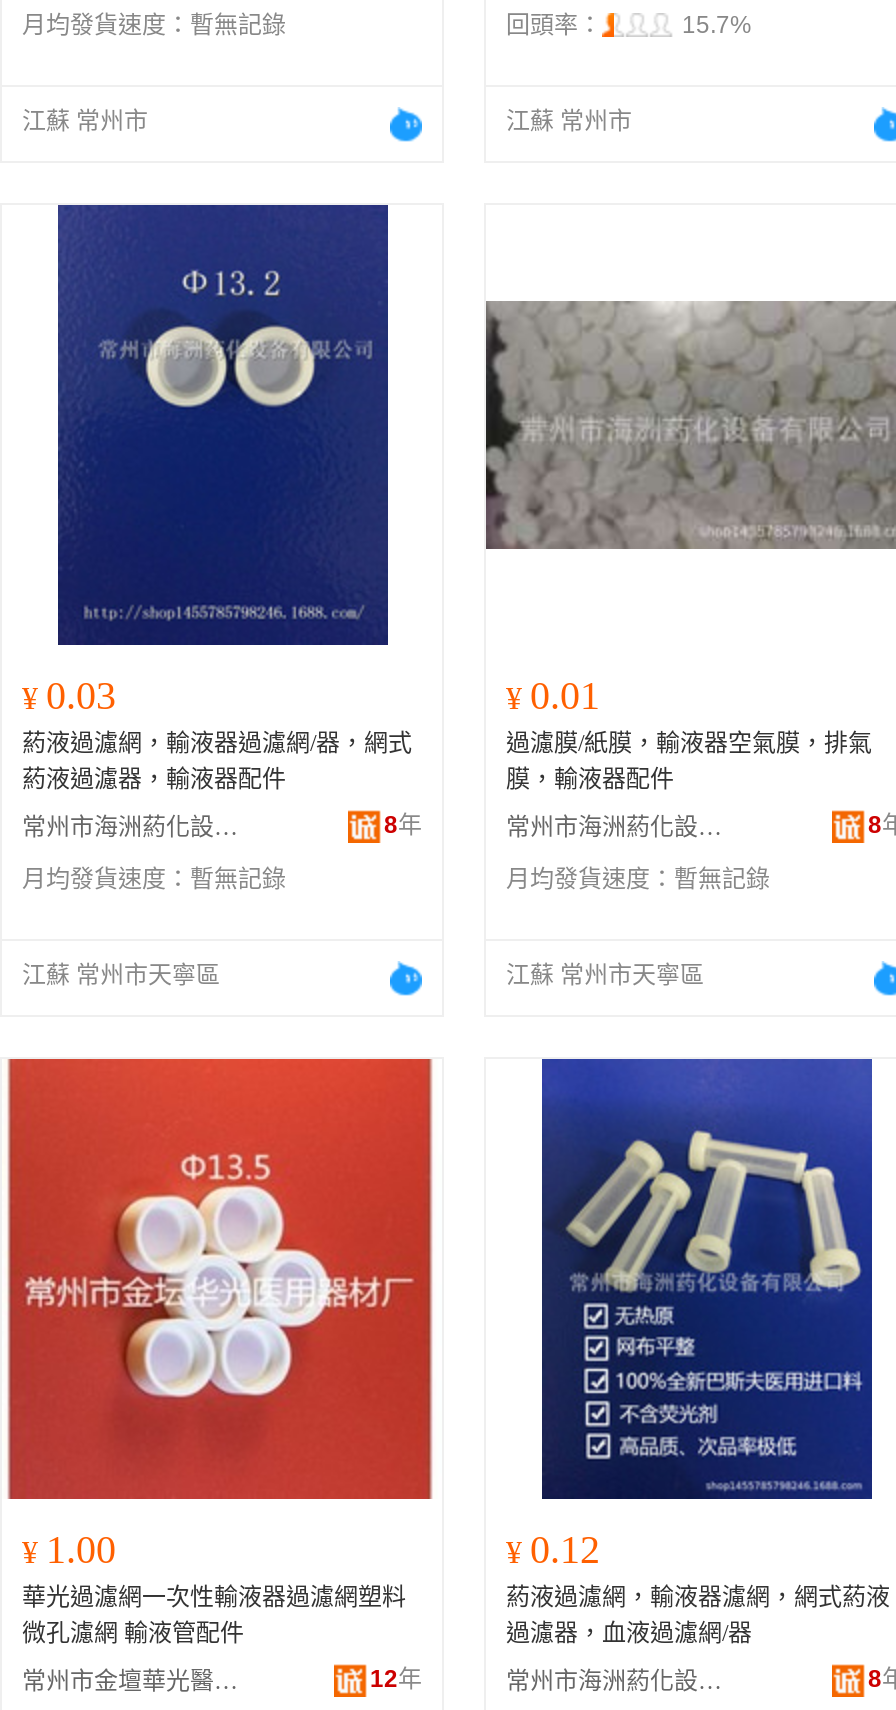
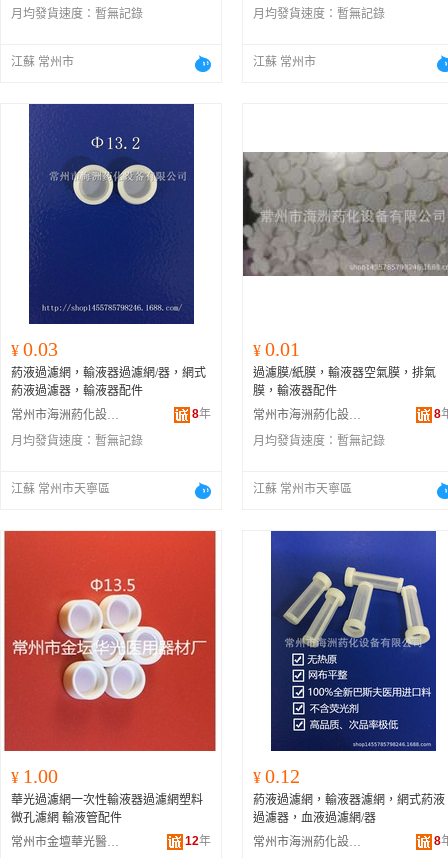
- 回頭率：
- 15.7%
+ 月均發貨速度：暫無記錄
